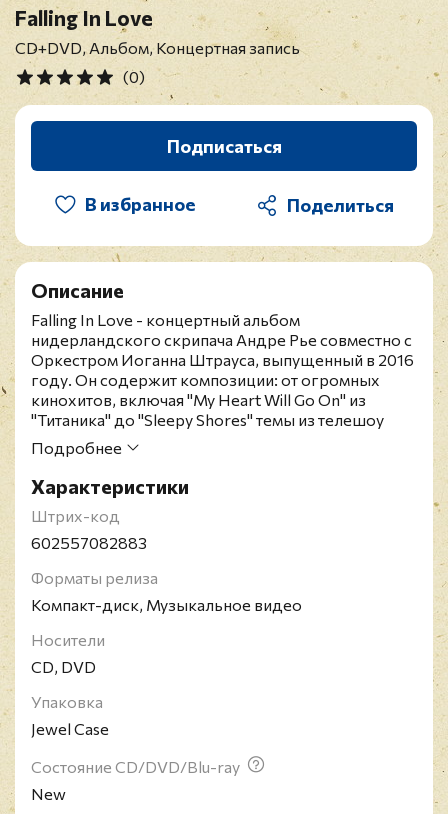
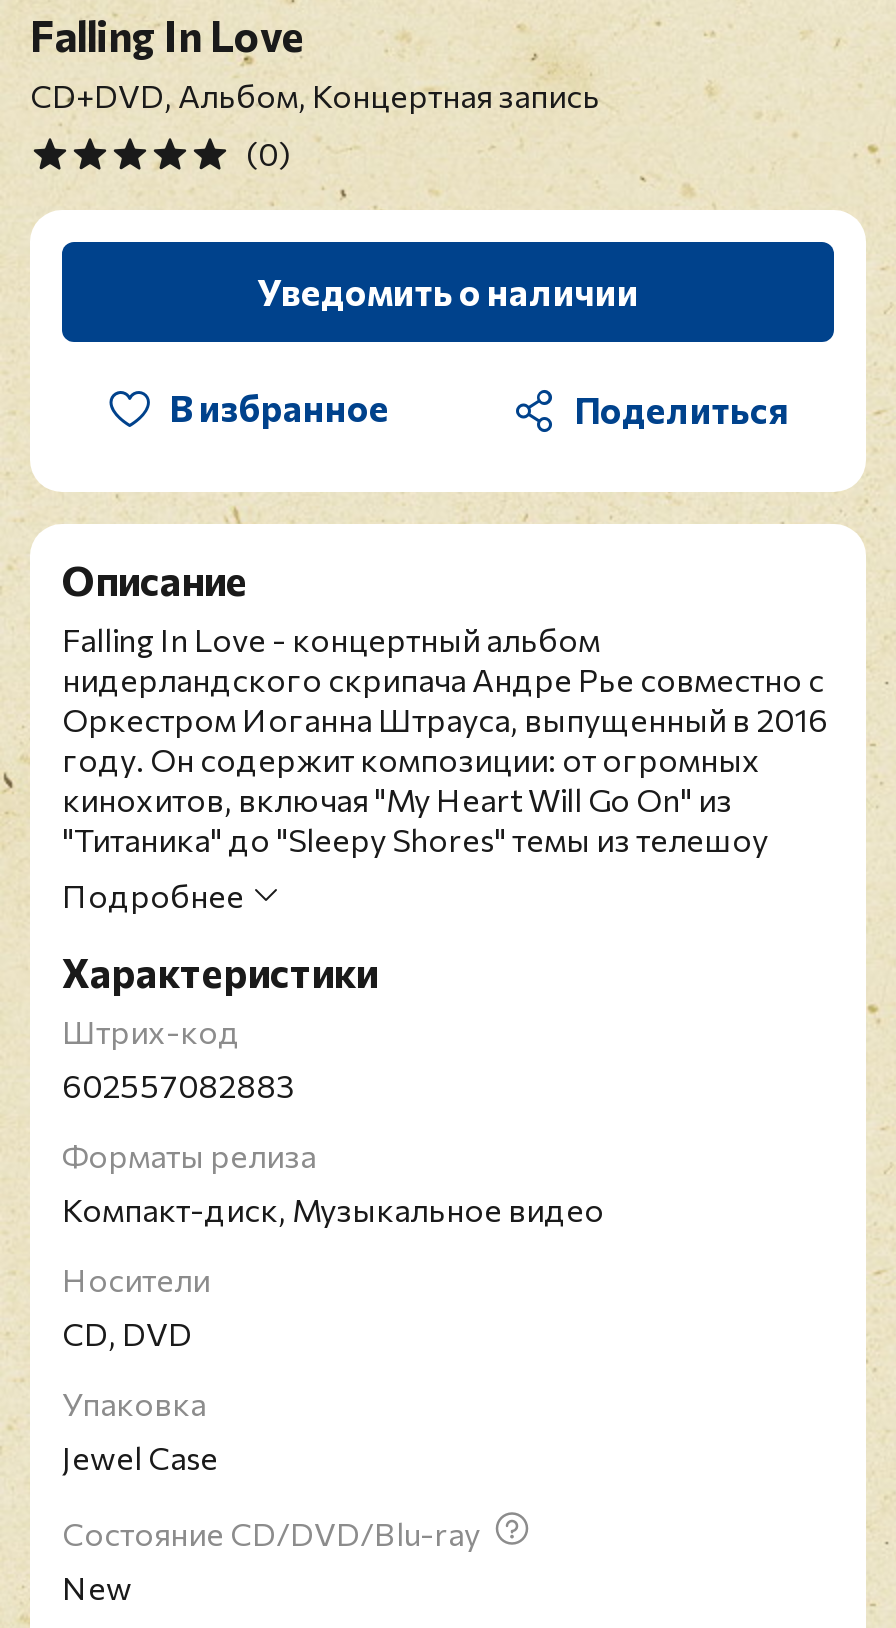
- Подписаться
+ Уведомить о наличии
